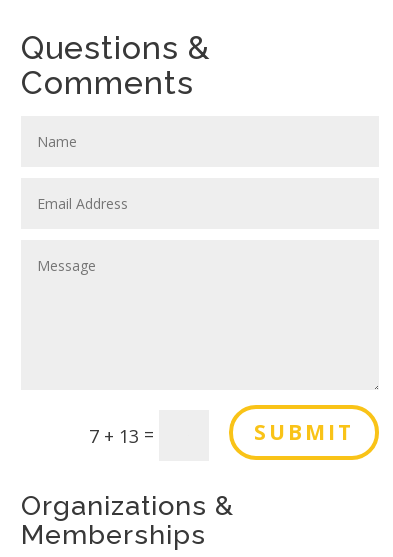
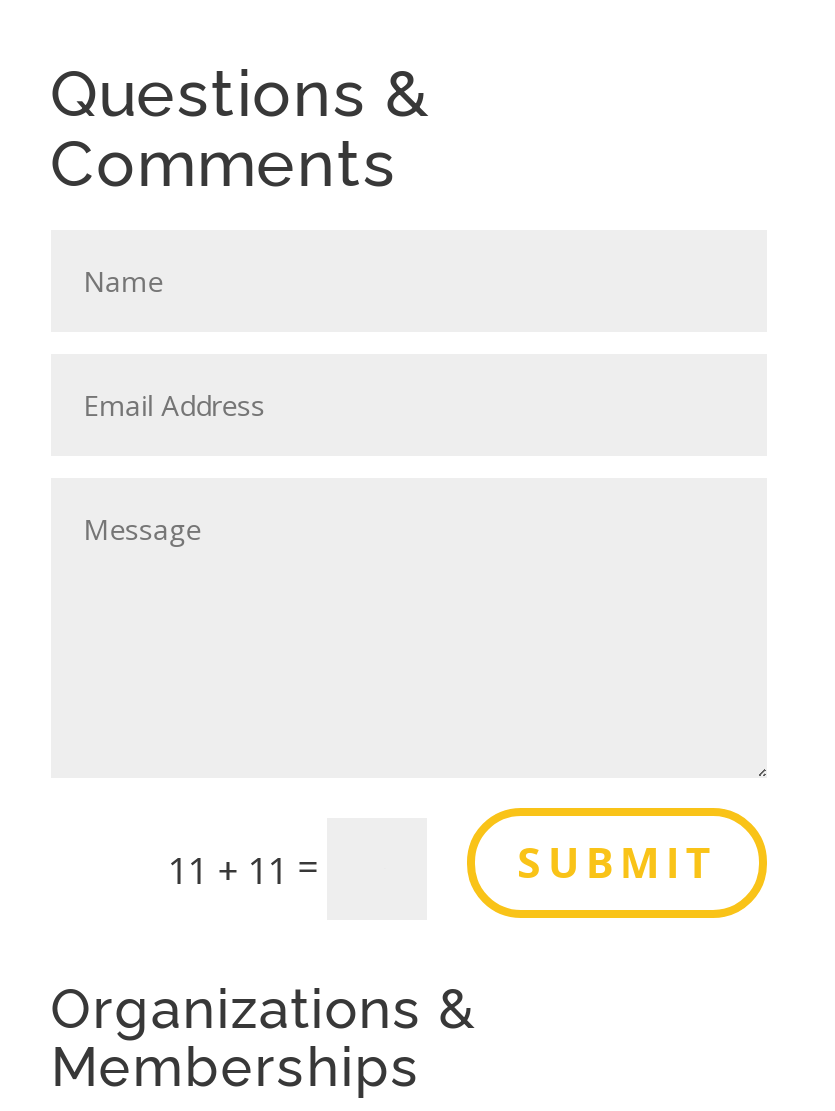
- 7 + 13 =
+ 11 + 11 =
